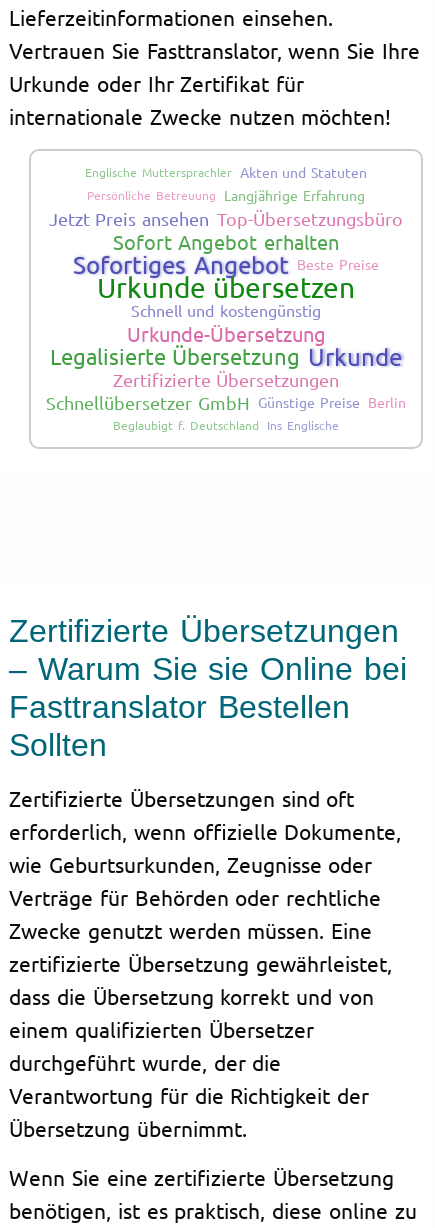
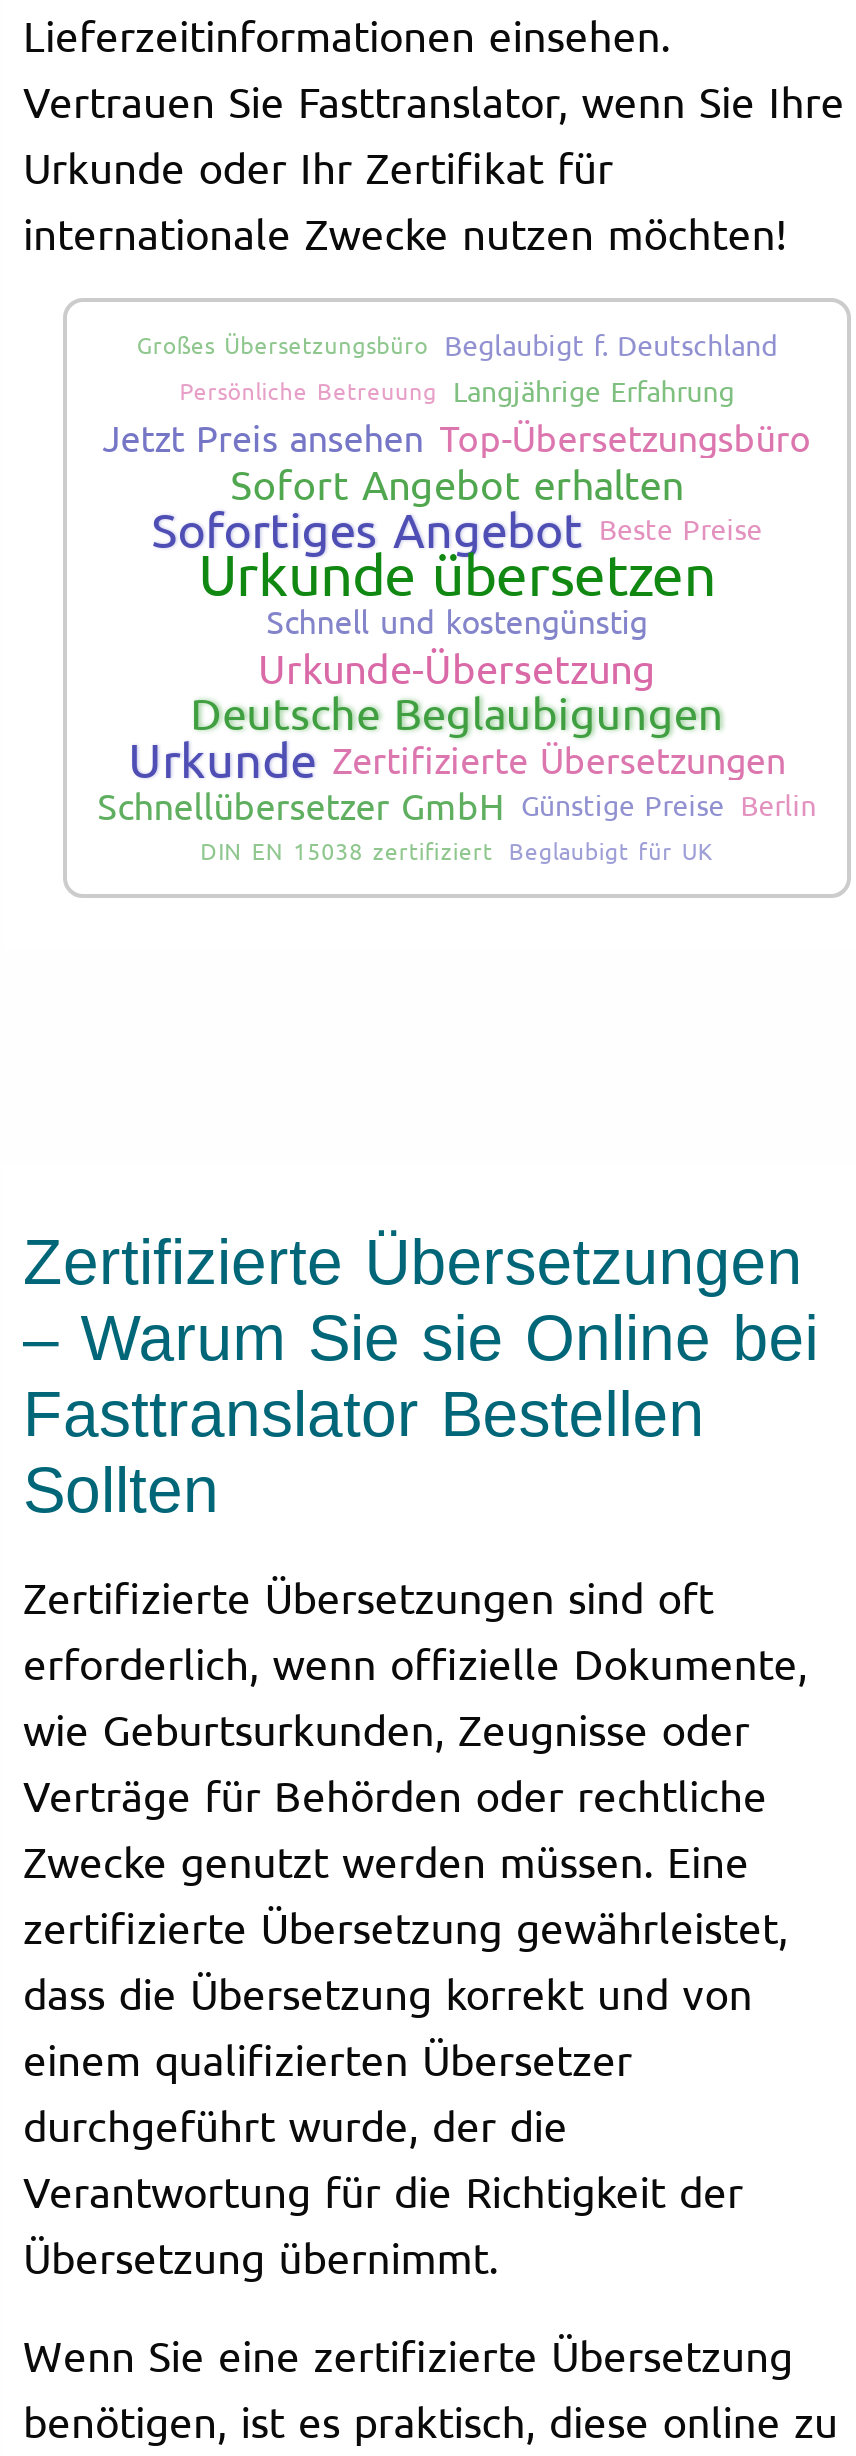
- Englische Muttersprachler Akten und Statuten
+ Großes Übersetzungsbüro Beglaubigt f. Deutschland

- Legalisierte Übersetzung Urkunde
- Zertifizierte Übersetzungen
+ Deutsche Beglaubigungen
+ Urkunde Zertifizierte Übersetzungen

- Beglaubigt f. Deutschland Ins Englische
+ DIN EN 15038 zertifiziert Beglaubigt für UK
